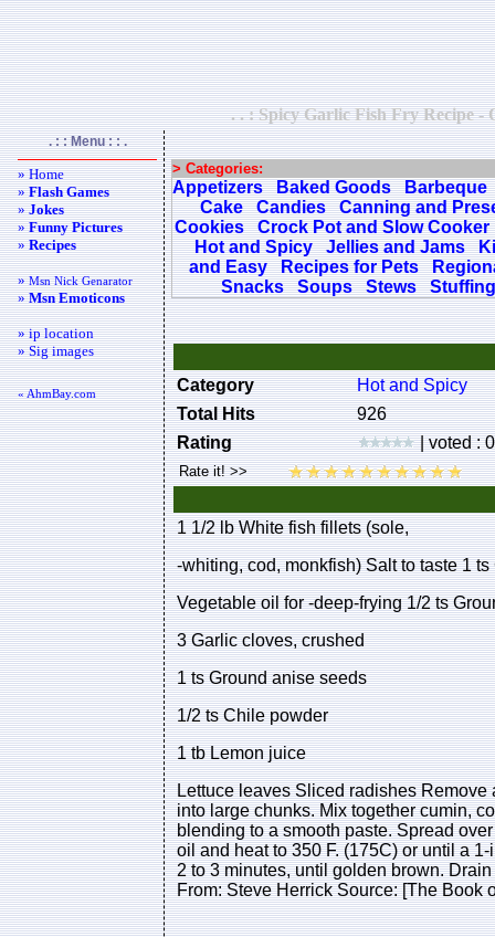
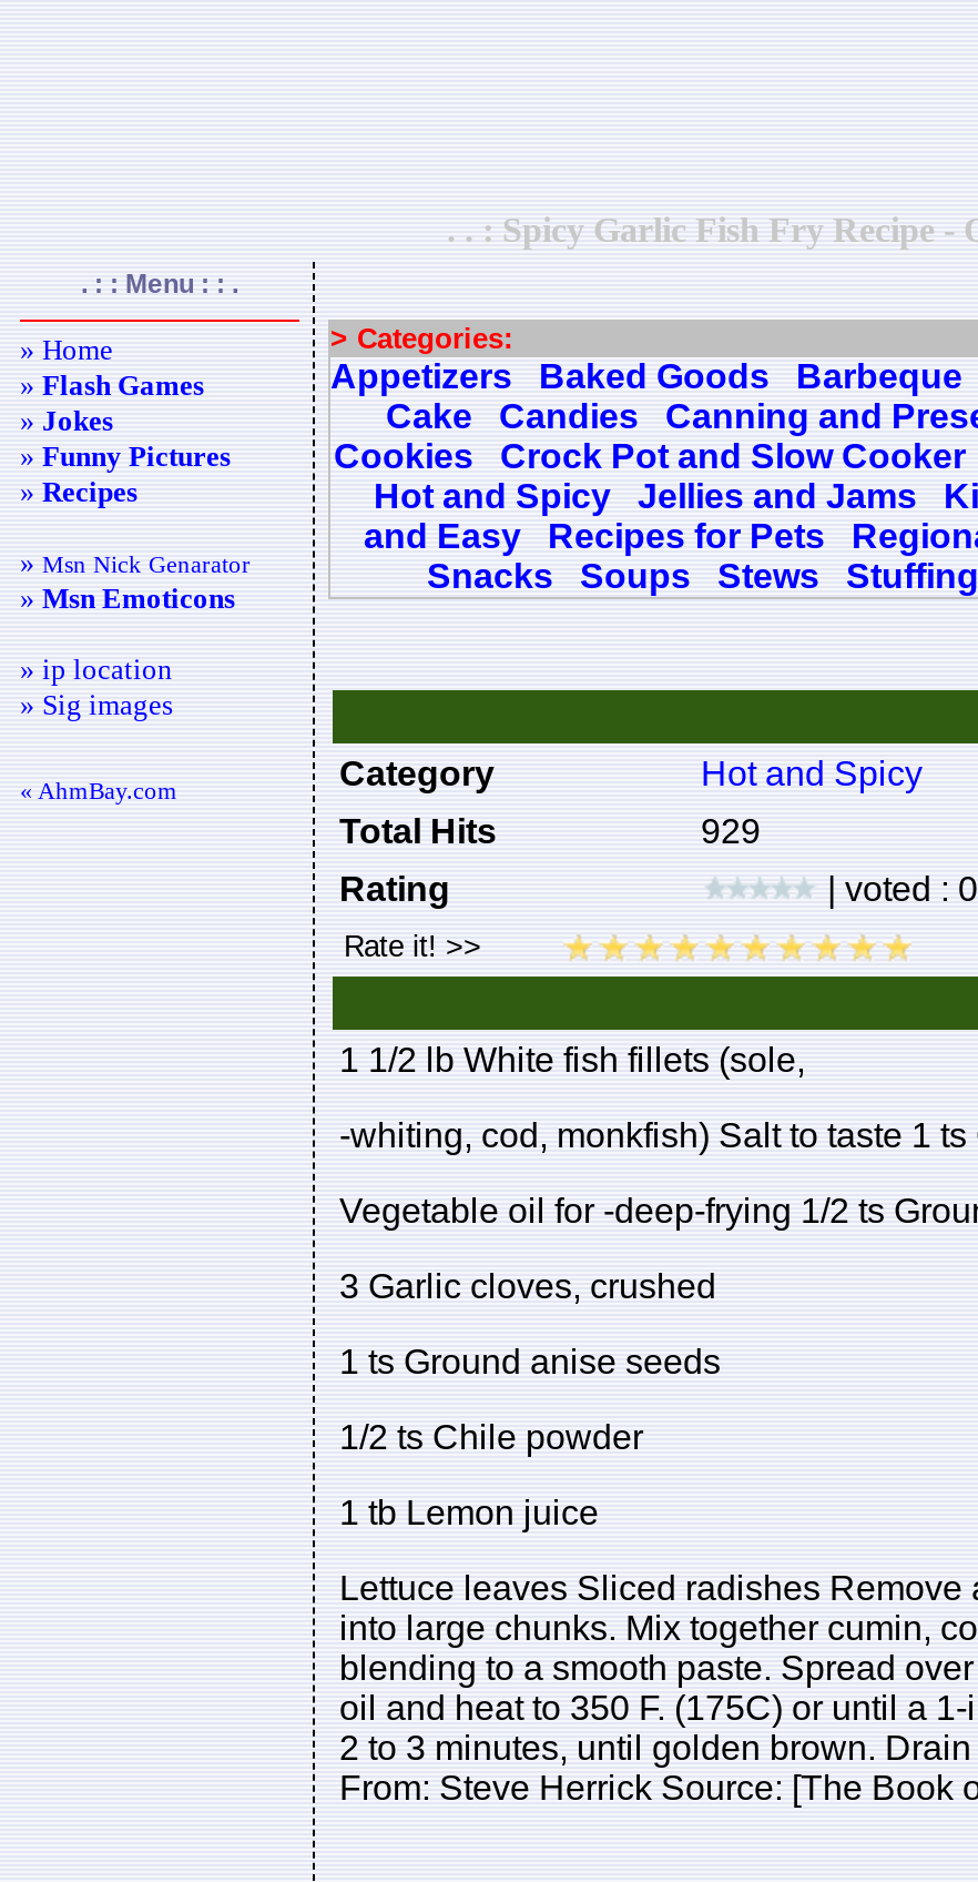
- 926
+ 929
